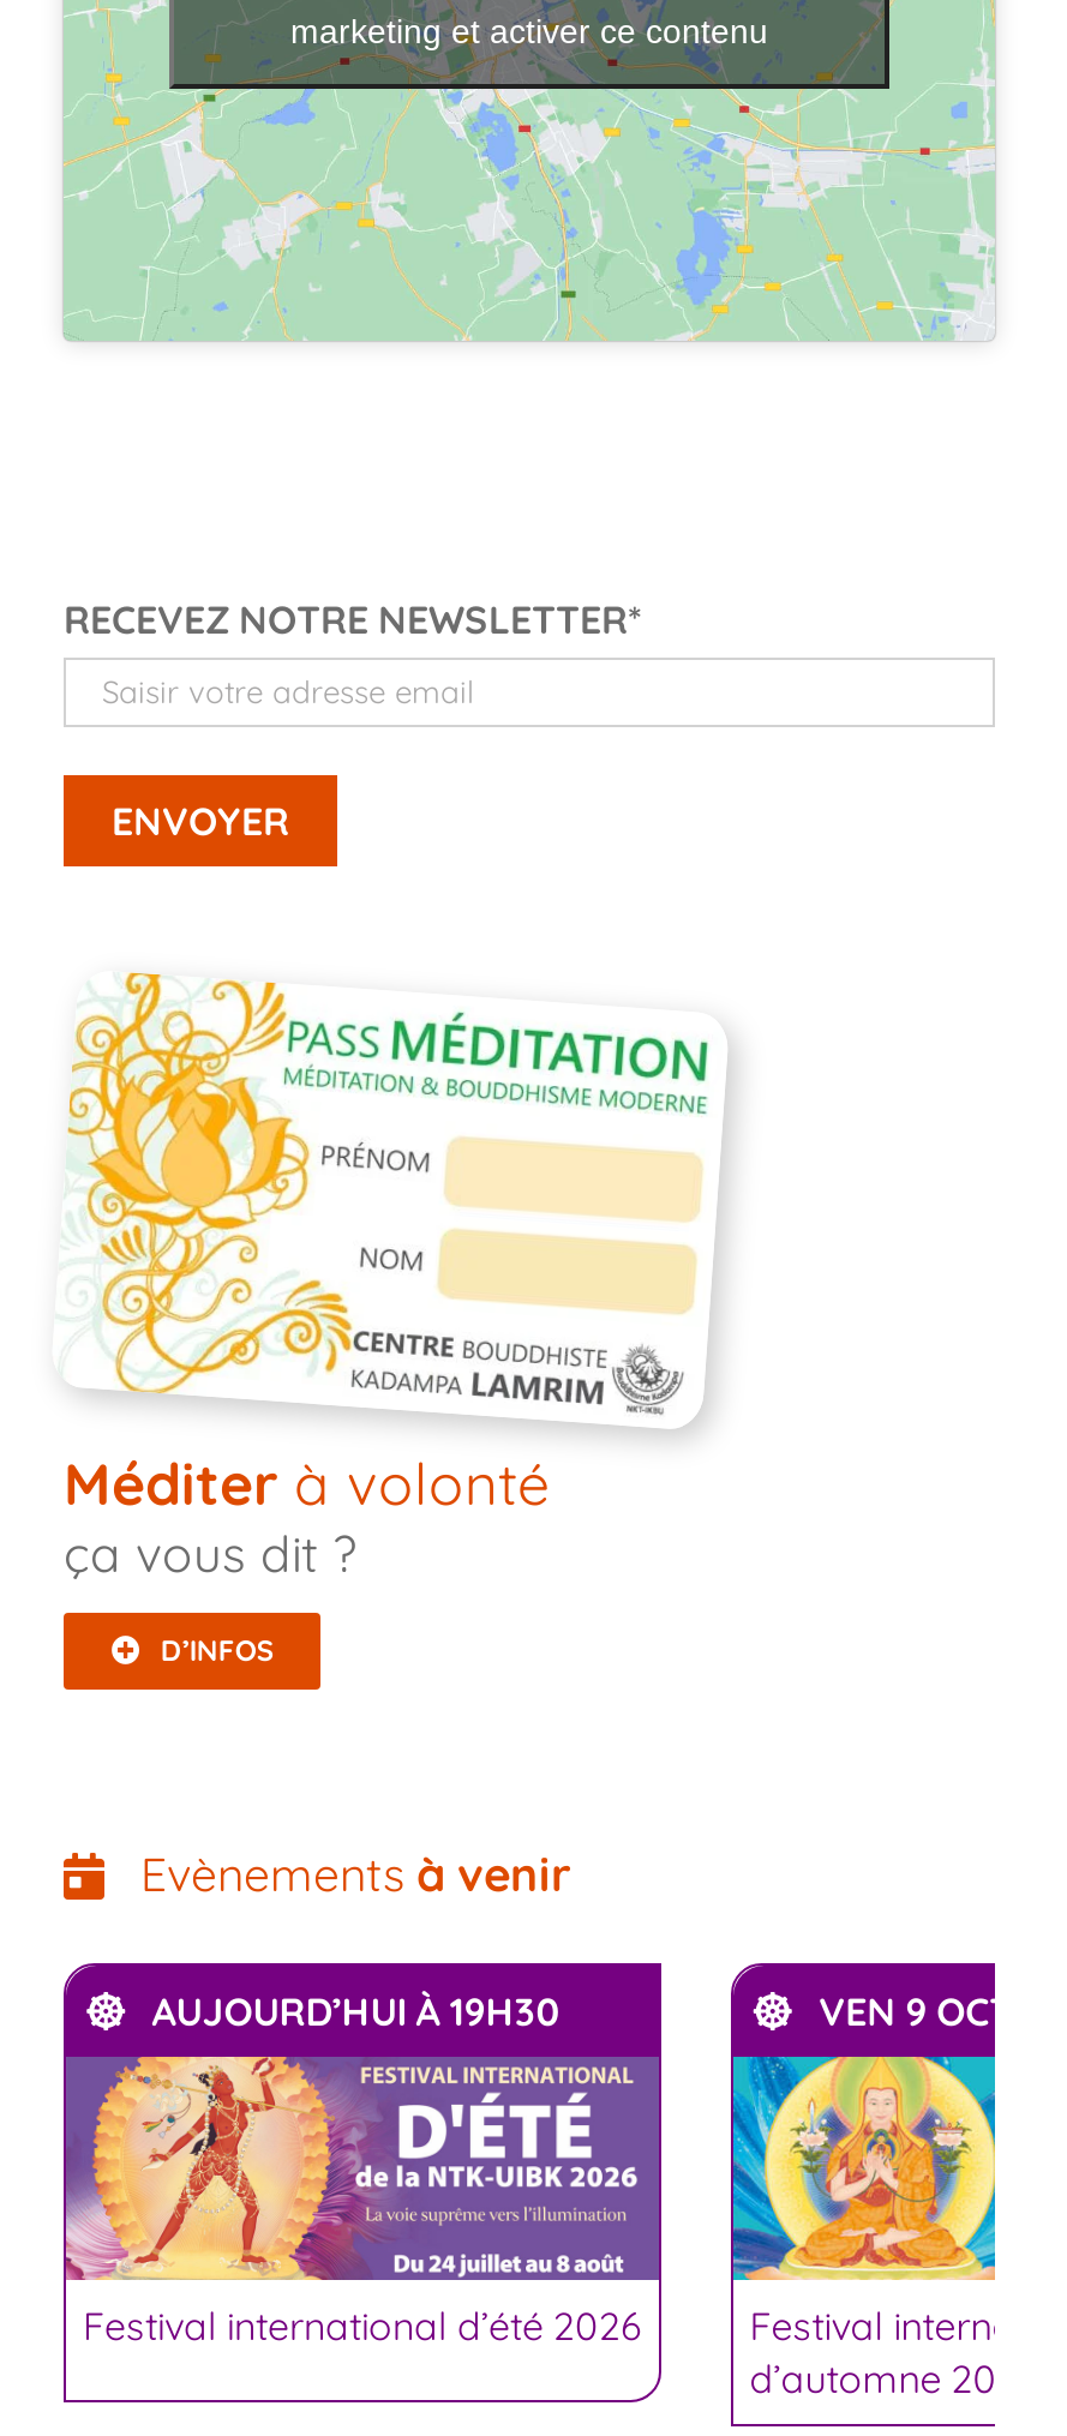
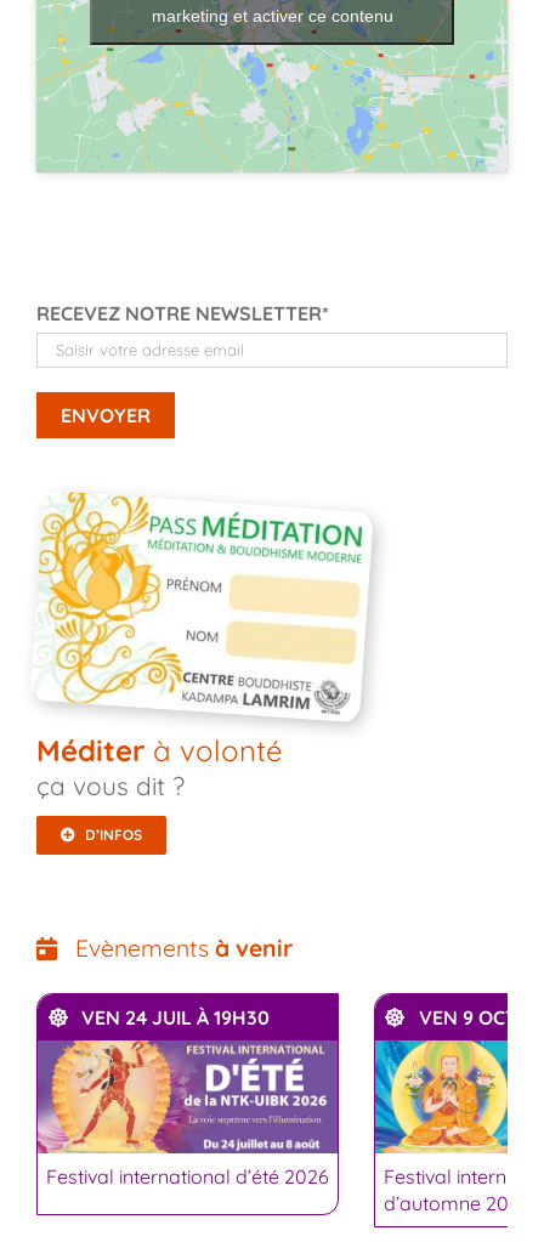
- AUJOURD’HUI À 19H30
+ VEN 24 JUIL À 19H30
